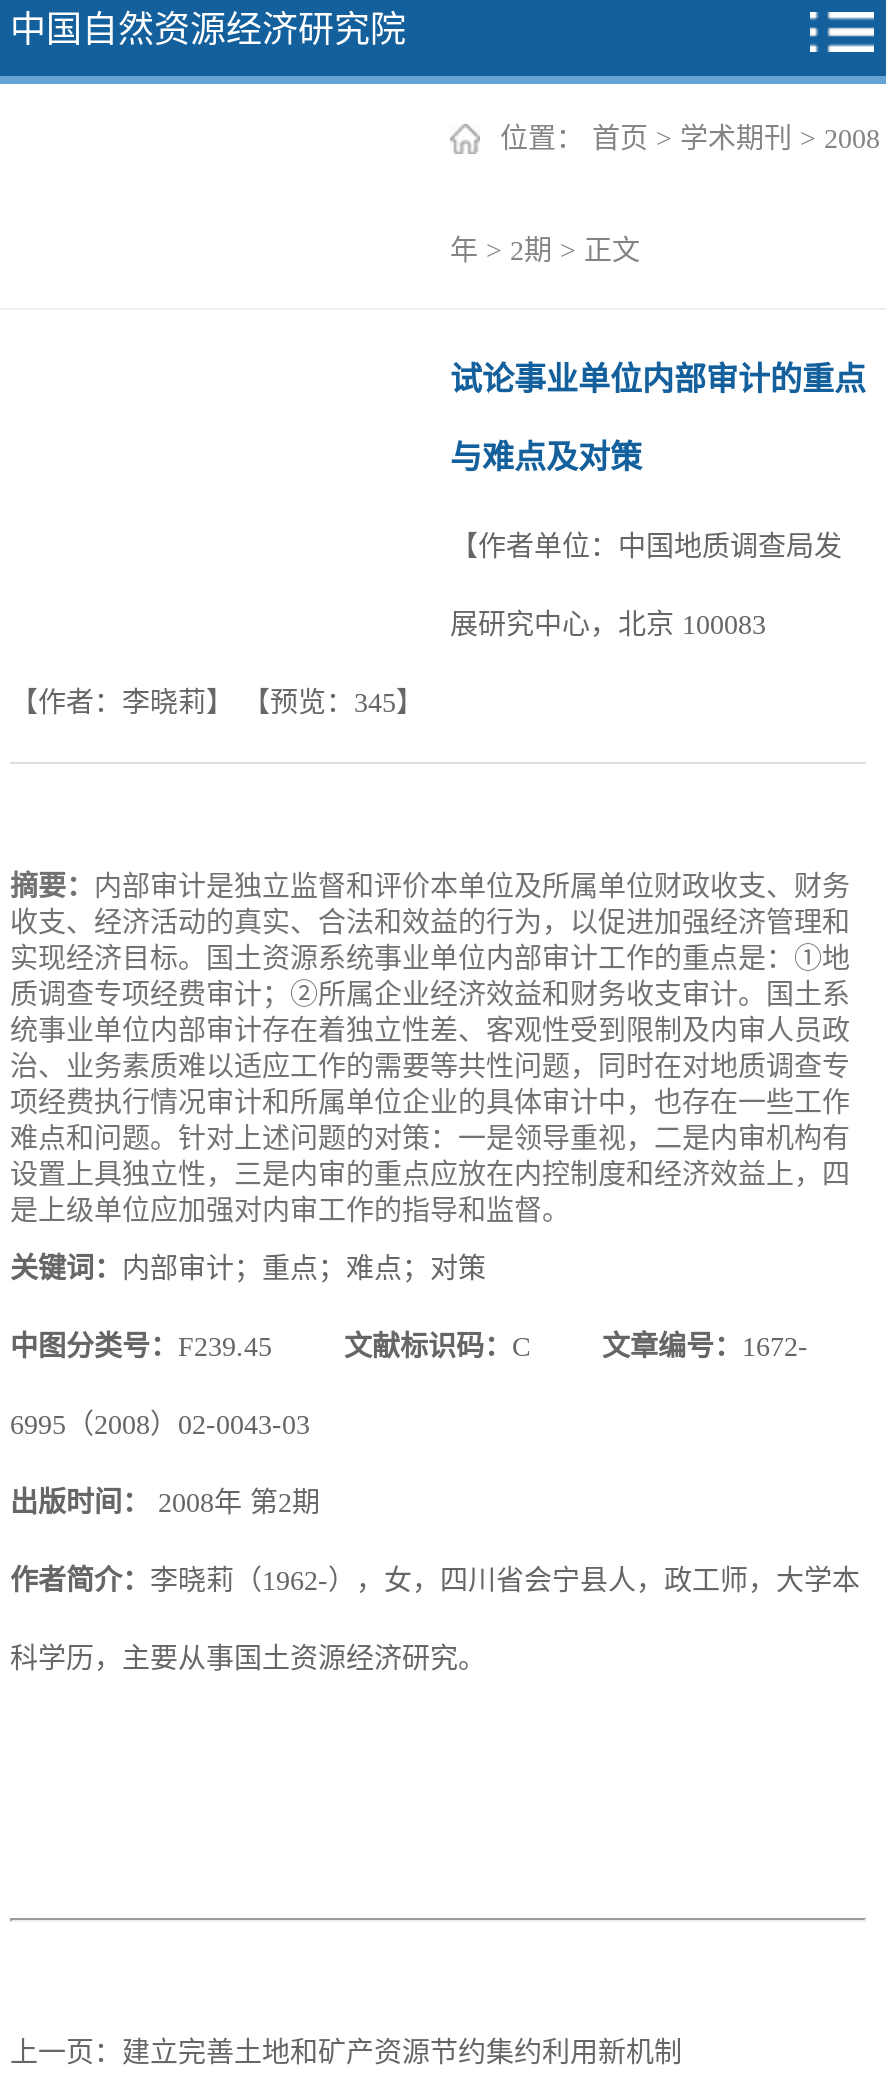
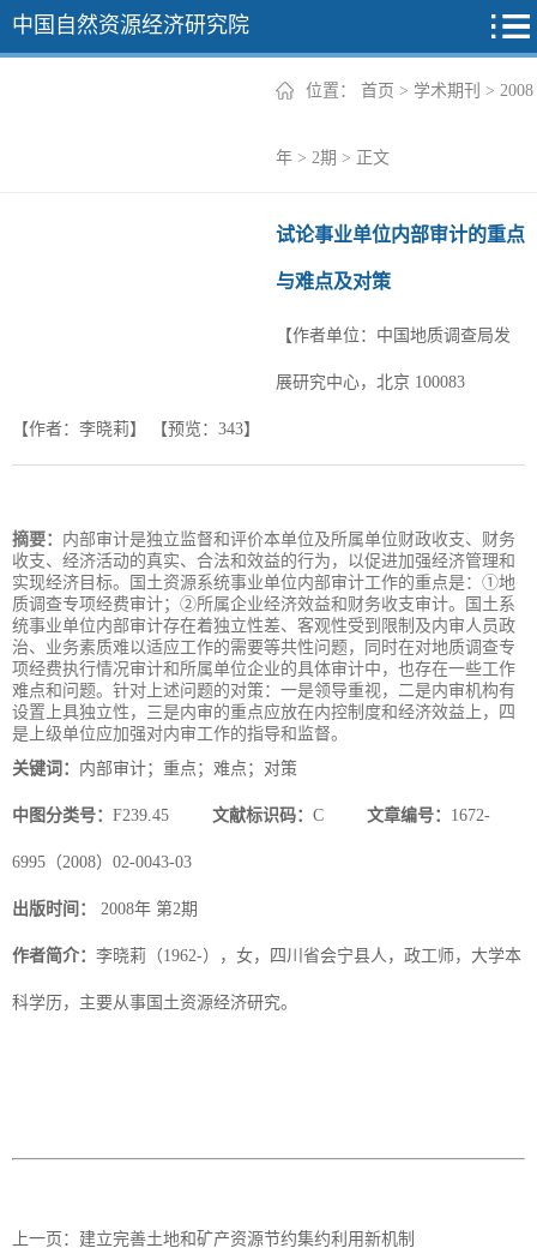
- 【作者：李晓莉】 【预览：345】
+ 【作者：李晓莉】 【预览：343】
